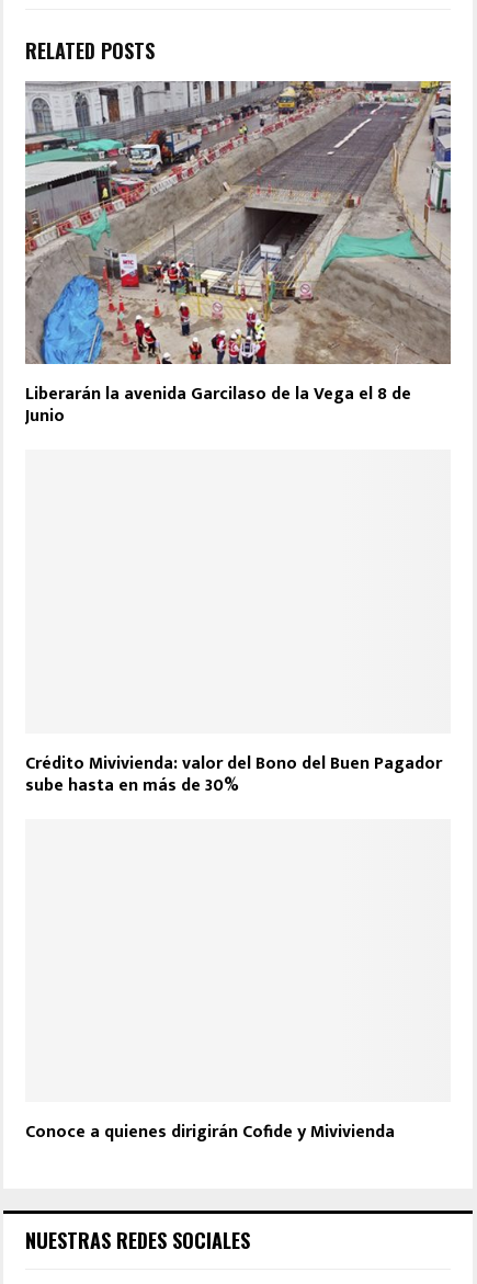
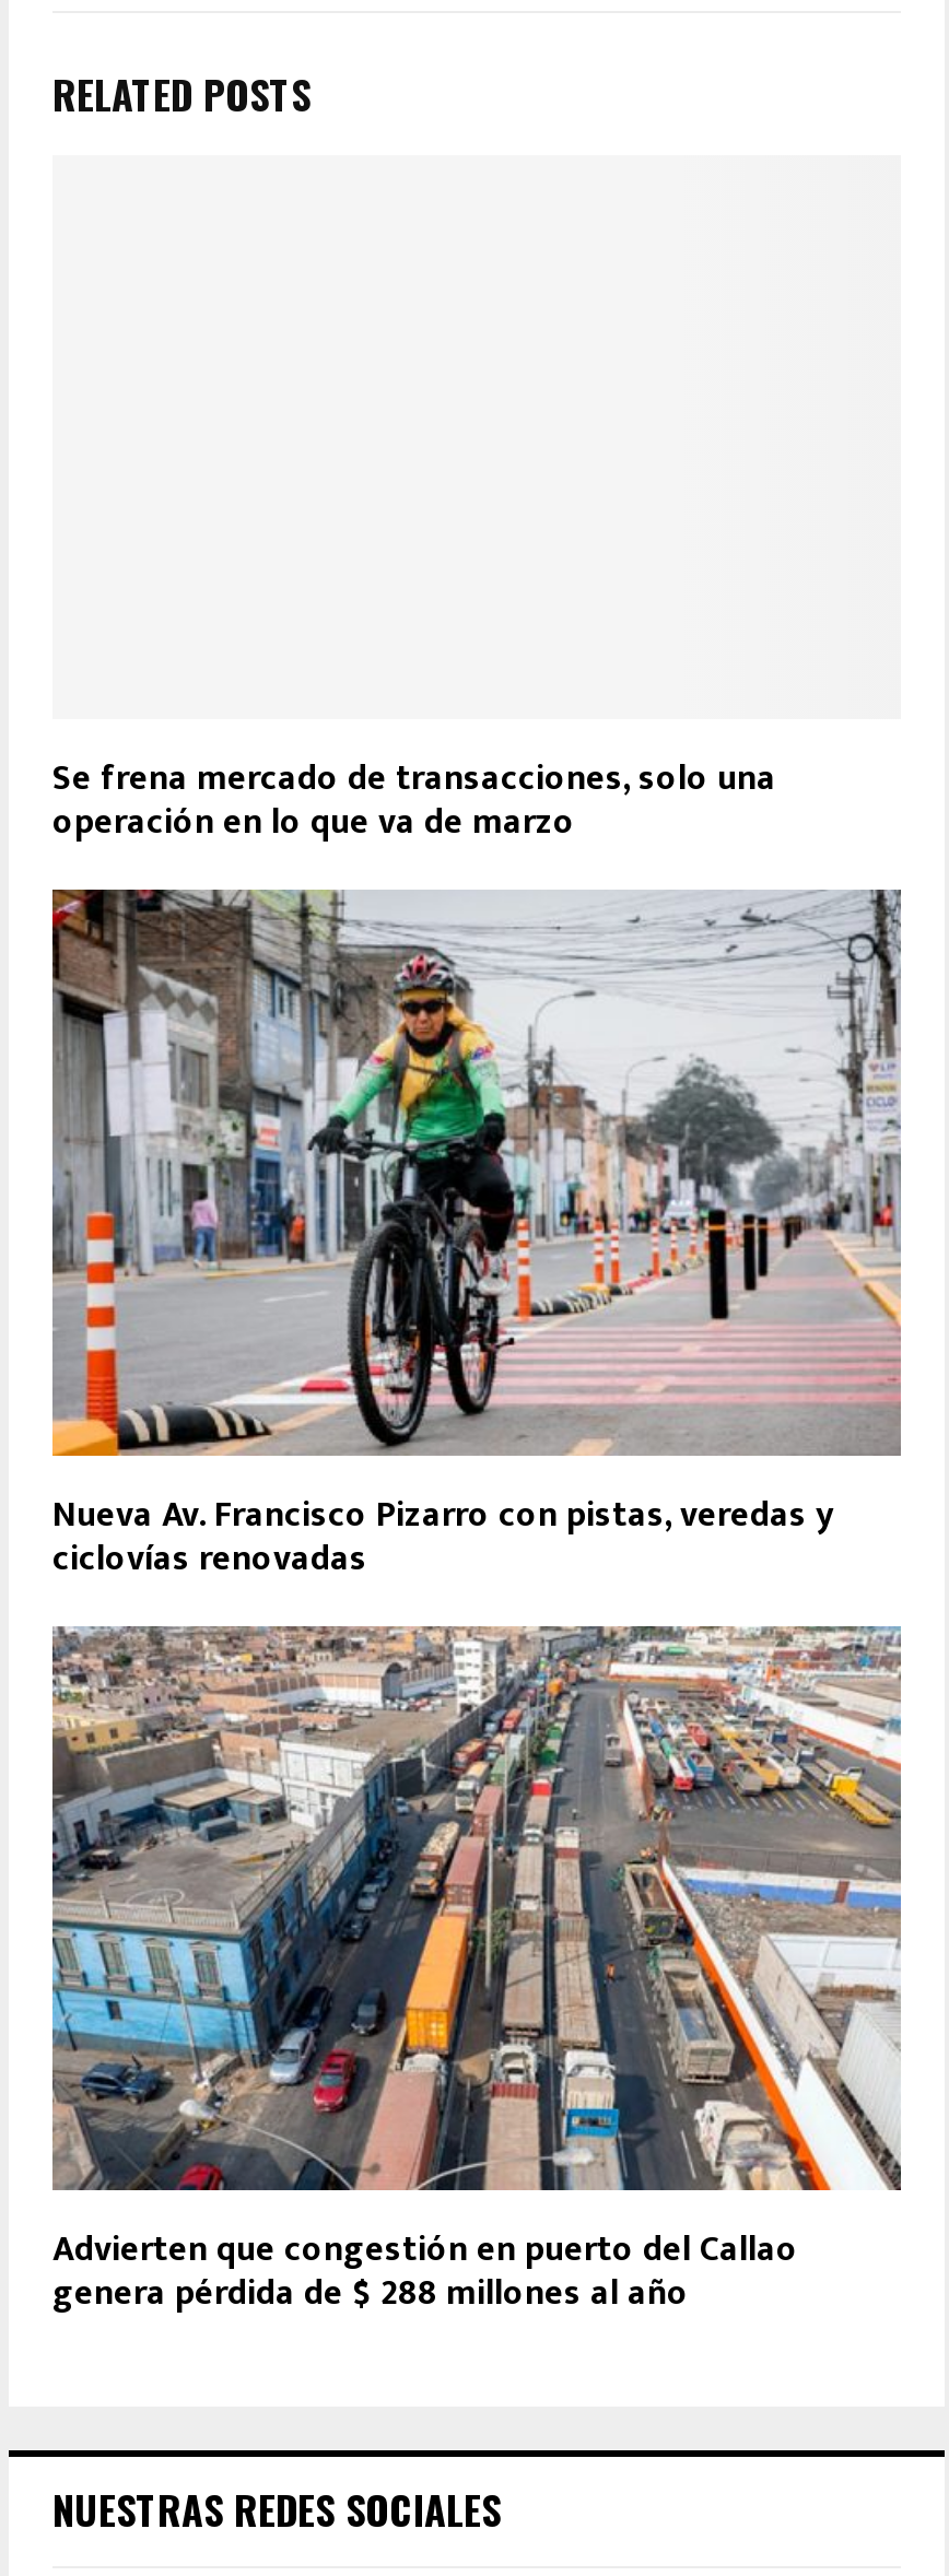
+ [image]

+ [image]

- [image]

- Liberarán la avenida Garcilaso de la Vega el 8 de
- Junio
+ Se frena mercado de transacciones, solo una
+ operación en lo que va de marzo

- Crédito Mivivienda: valor del Bono del Buen Pagador
- sube hasta en más de 30%
+ Nueva Av. Francisco Pizarro con pistas, veredas y
+ ciclovías renovadas

- Conoce a quienes dirigirán Cofide y Mivivienda
+ Advierten que congestión en puerto del Callao
+ genera pérdida de $ 288 millones al año
